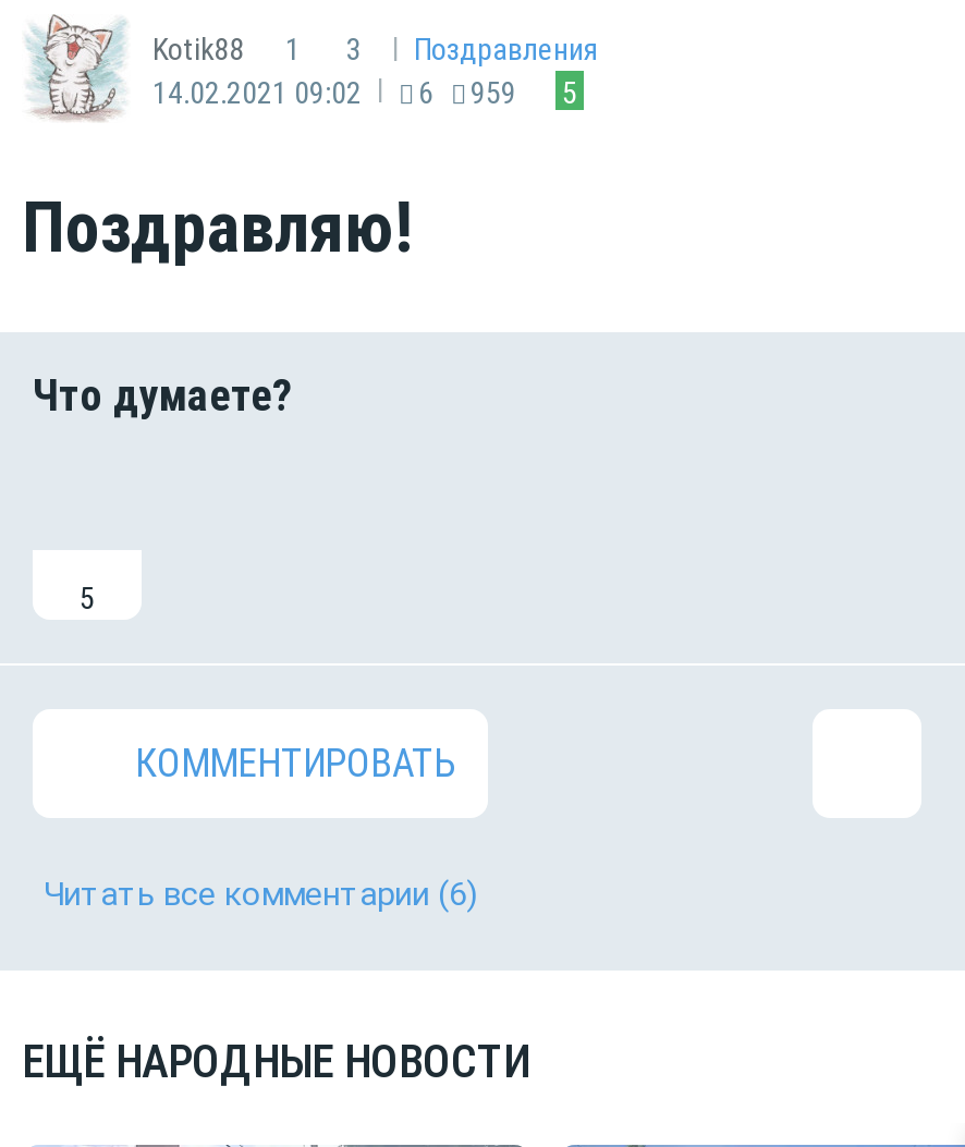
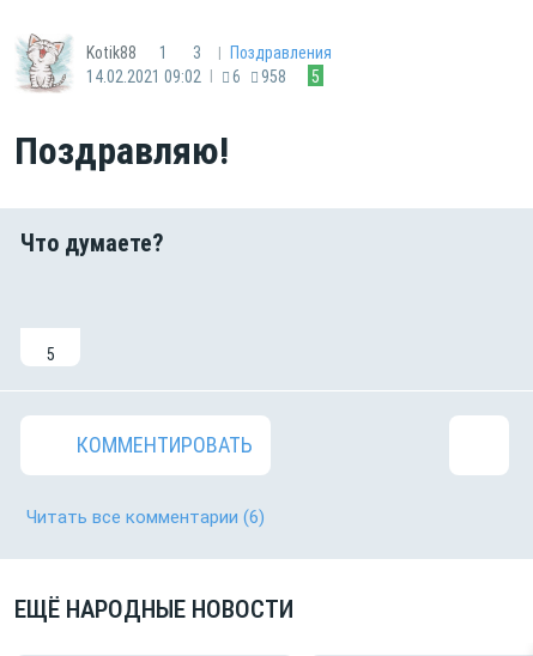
- 959
+ 958
